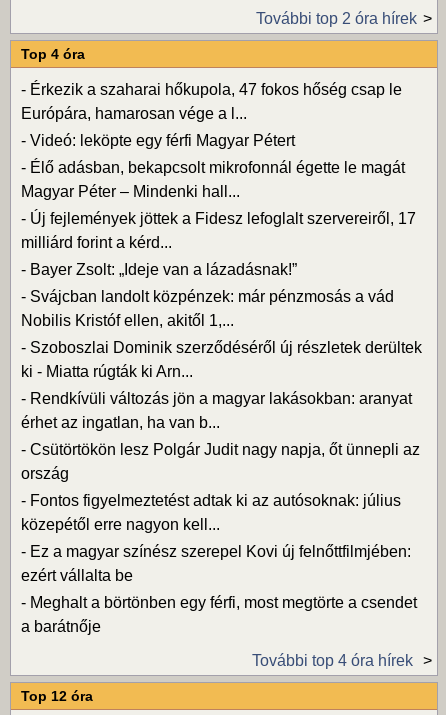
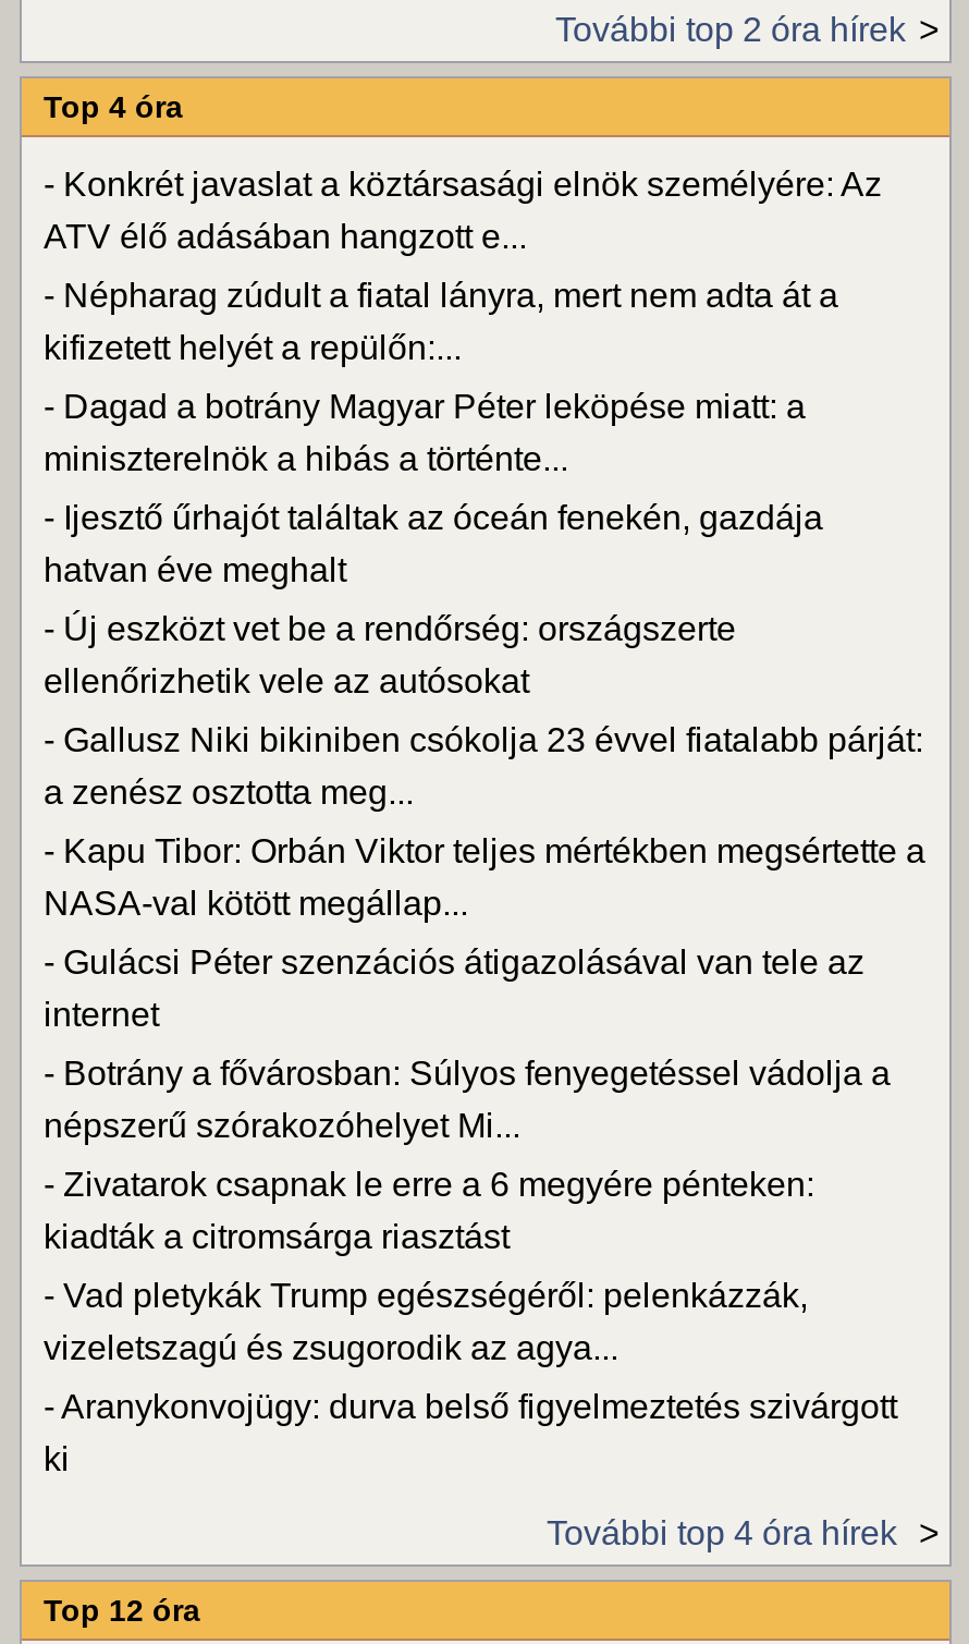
- - Érkezik a szaharai hőkupola, 47 fokos hőség csap le
- Európára, hamarosan vége a l...
+ - Konkrét javaslat a köztársasági elnök személyére: Az
+ ATV élő adásában hangzott e...

- - Videó: leköpte egy férfi Magyar Pétert
+ - Népharag zúdult a fiatal lányra, mert nem adta át a
+ kifizetett helyét a repülőn:...

- - Élő adásban, bekapcsolt mikrofonnál égette le magát
- Magyar Péter – Mindenki hall...
+ - Dagad a botrány Magyar Péter leköpése miatt: a
+ miniszterelnök a hibás a történte...

- - Új fejlemények jöttek a Fidesz lefoglalt szervereiről, 17
- milliárd forint a kérd...
+ - Ijesztő űrhajót találtak az óceán fenekén, gazdája
+ hatvan éve meghalt

- - Bayer Zsolt: „Ideje van a lázadásnak!”
+ - Új eszközt vet be a rendőrség: országszerte
+ ellenőrizhetik vele az autósokat

- - Svájcban landolt közpénzek: már pénzmosás a vád
- Nobilis Kristóf ellen, akitől 1,...
+ - Gallusz Niki bikiniben csókolja 23 évvel fiatalabb párját:
+ a zenész osztotta meg...

- - Szoboszlai Dominik szerződéséről új részletek derültek
- ki - Miatta rúgták ki Arn...
+ - Kapu Tibor: Orbán Viktor teljes mértékben megsértette a
+ NASA-val kötött megállap...

- - Rendkívüli változás jön a magyar lakásokban: aranyat
- érhet az ingatlan, ha van b...
+ - Gulácsi Péter szenzációs átigazolásával van tele az
+ internet

- - Csütörtökön lesz Polgár Judit nagy napja, őt ünnepli az
- ország
+ - Botrány a fővárosban: Súlyos fenyegetéssel vádolja a
+ népszerű szórakozóhelyet Mi...

- - Fontos figyelmeztetést adtak ki az autósoknak: július
- közepétől erre nagyon kell...
+ - Zivatarok csapnak le erre a 6 megyére pénteken:
+ kiadták a citromsárga riasztást

- - Ez a magyar színész szerepel Kovi új felnőttfilmjében:
- ezért vállalta be
+ - Vad pletykák Trump egészségéről: pelenkázzák,
+ vizeletszagú és zsugorodik az agya...

- - Meghalt a börtönben egy férfi, most megtörte a csendet
- a barátnője
+ - Aranykonvojügy: durva belső figyelmeztetés szivárgott
+ ki
